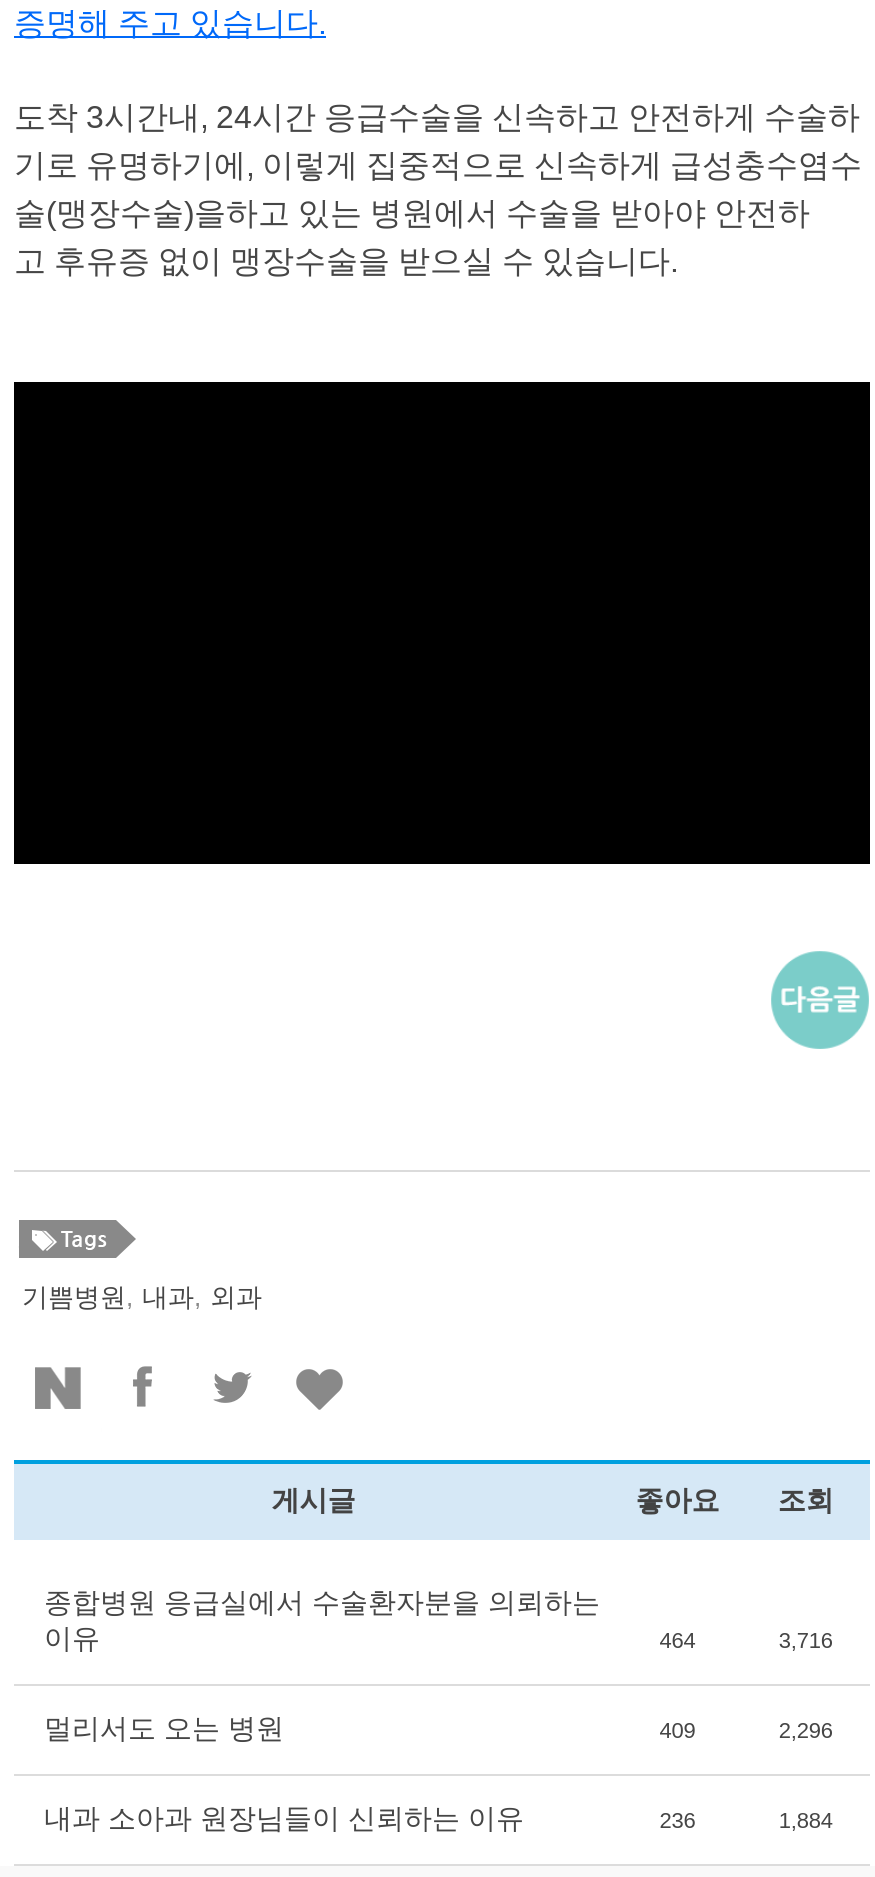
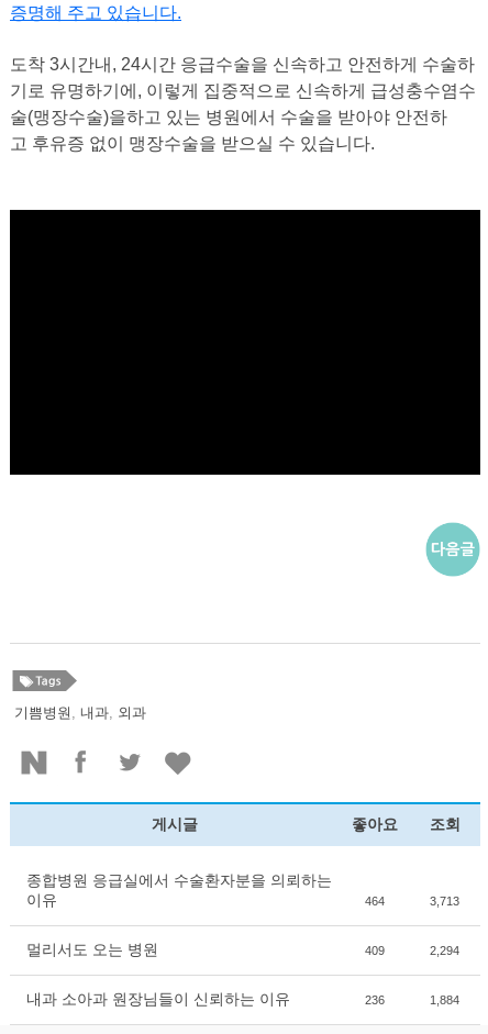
- 3,716
+ 3,713

- 2,296
+ 2,294
